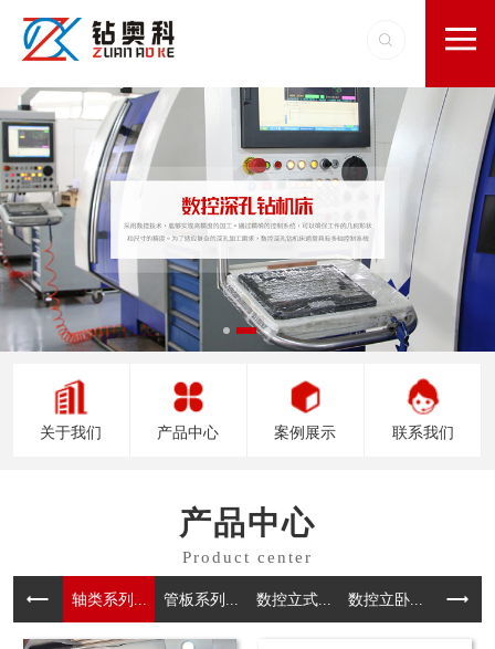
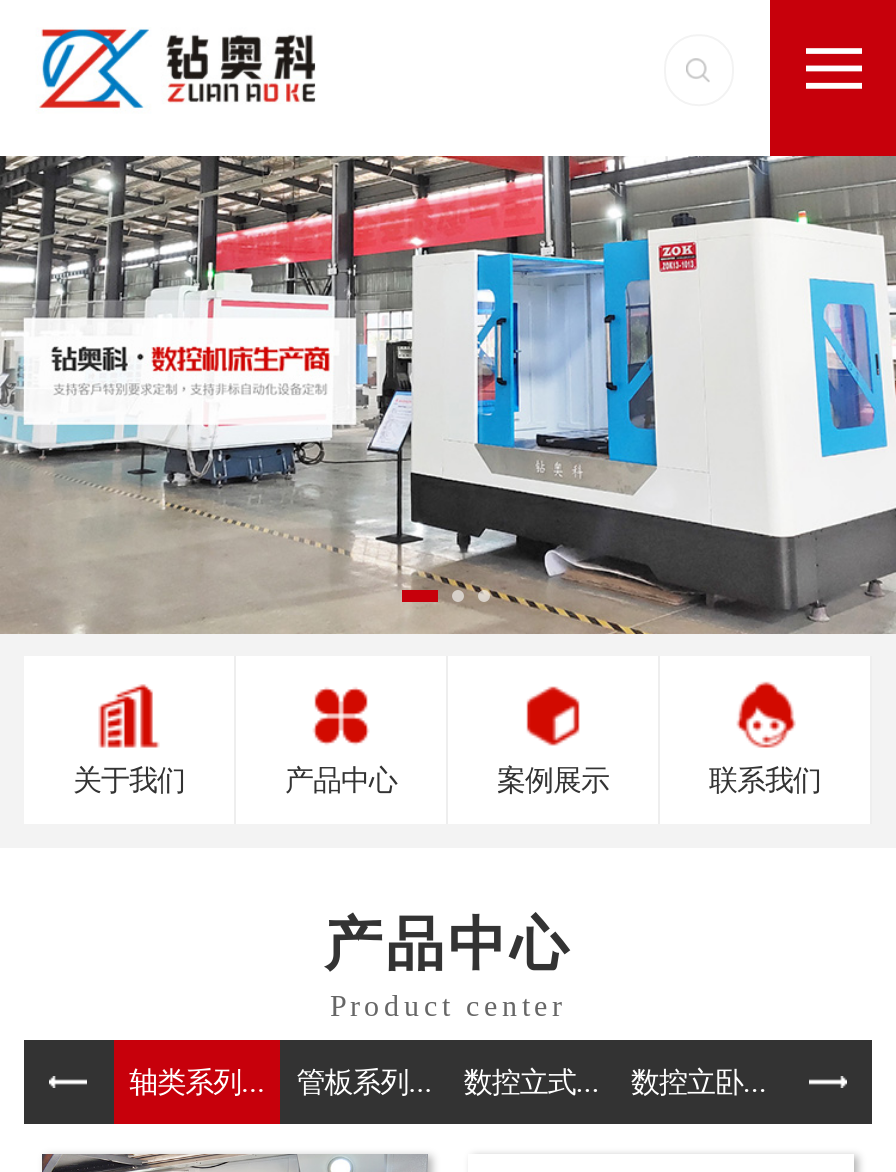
- [image]
+ [image]
